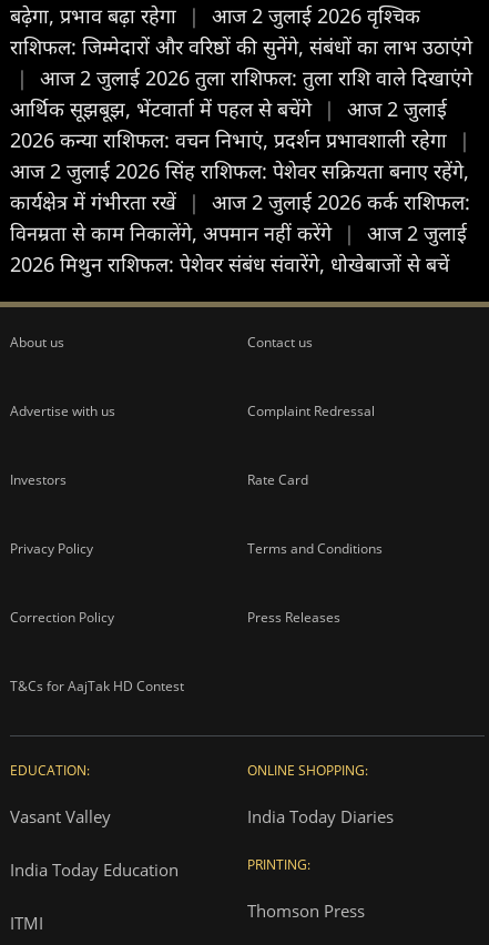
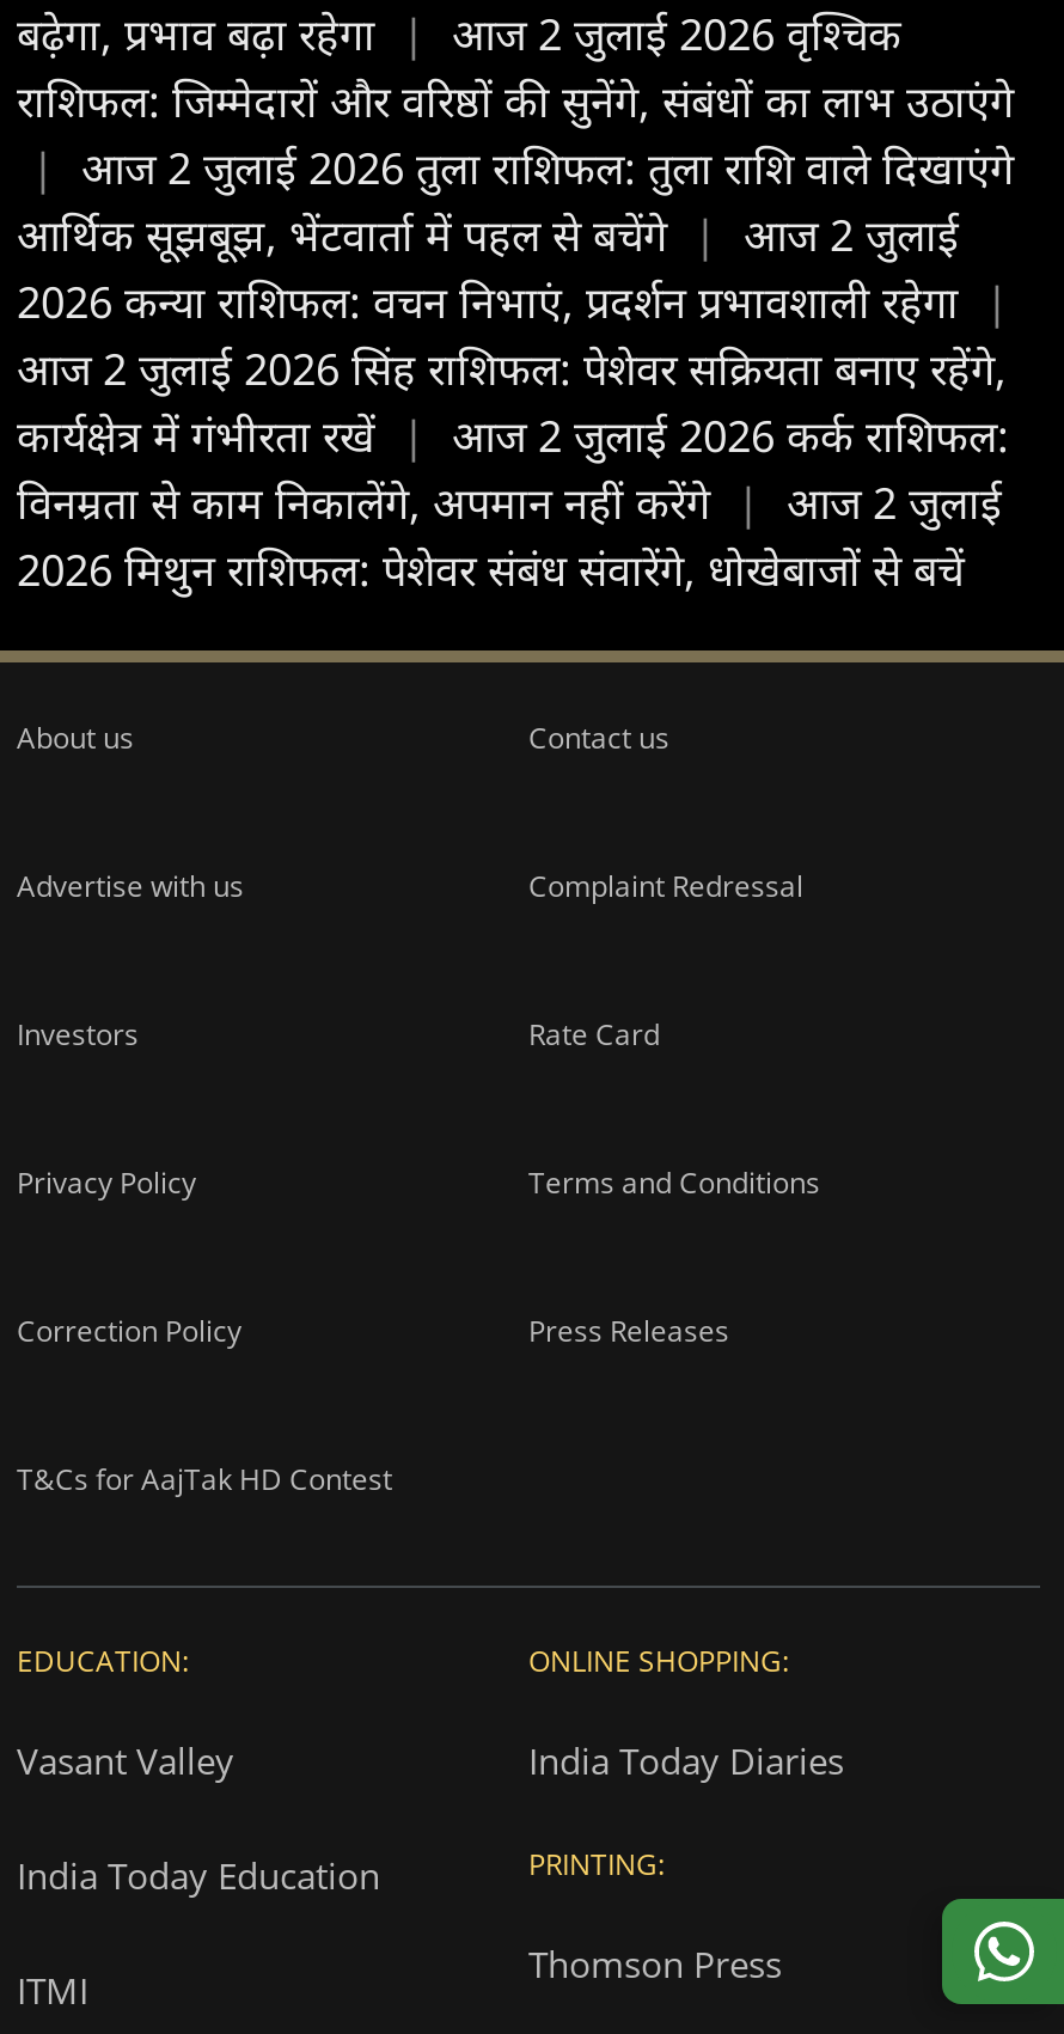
+ [image]
